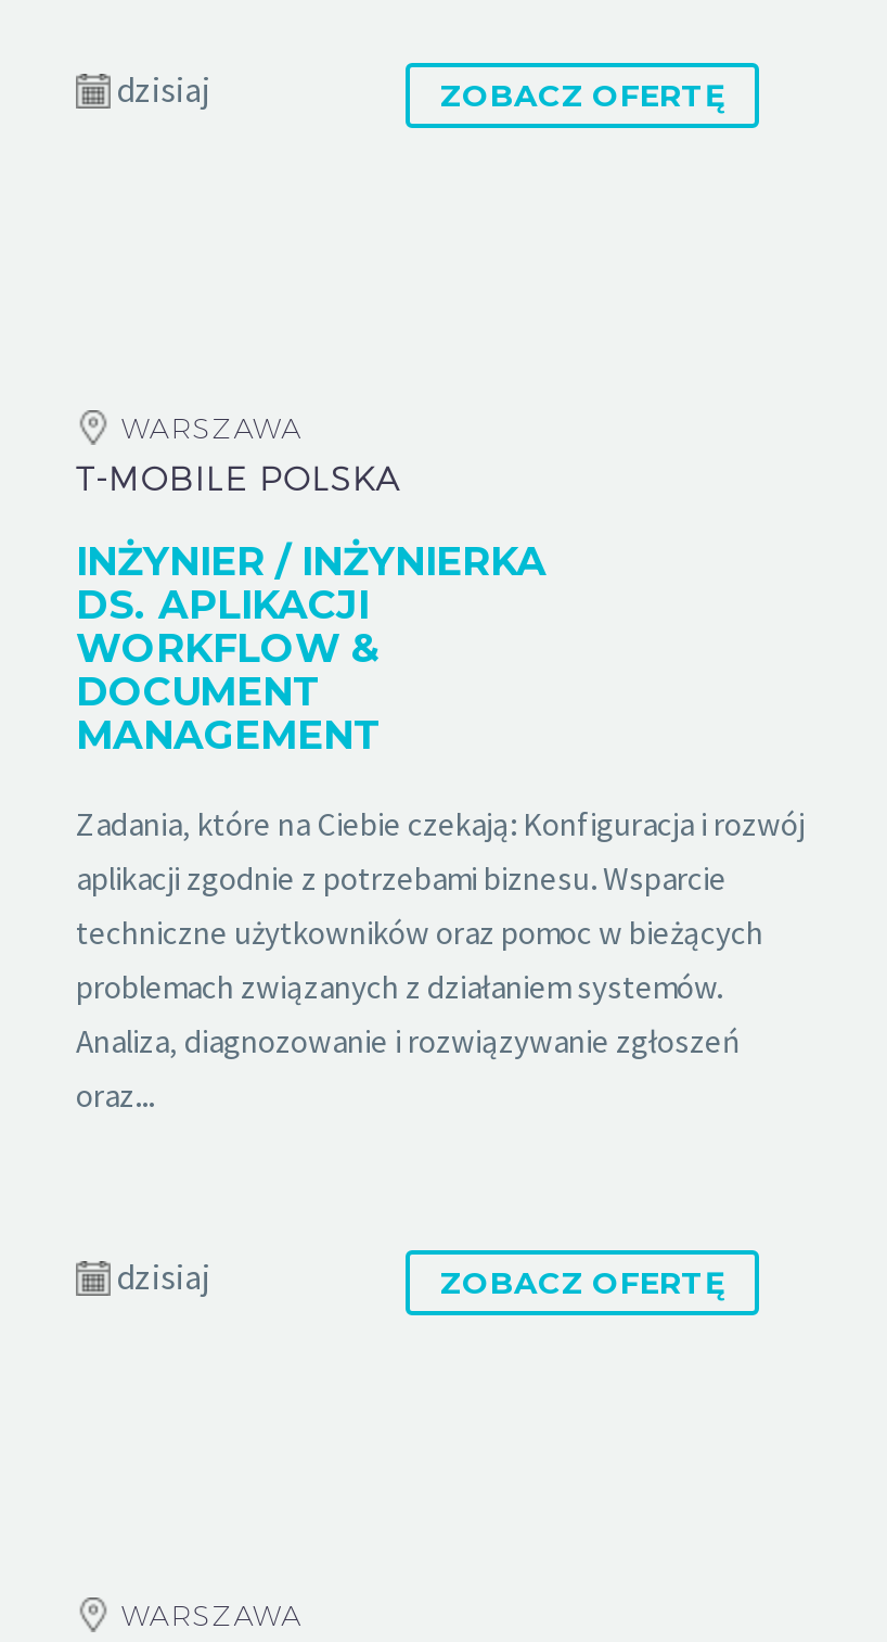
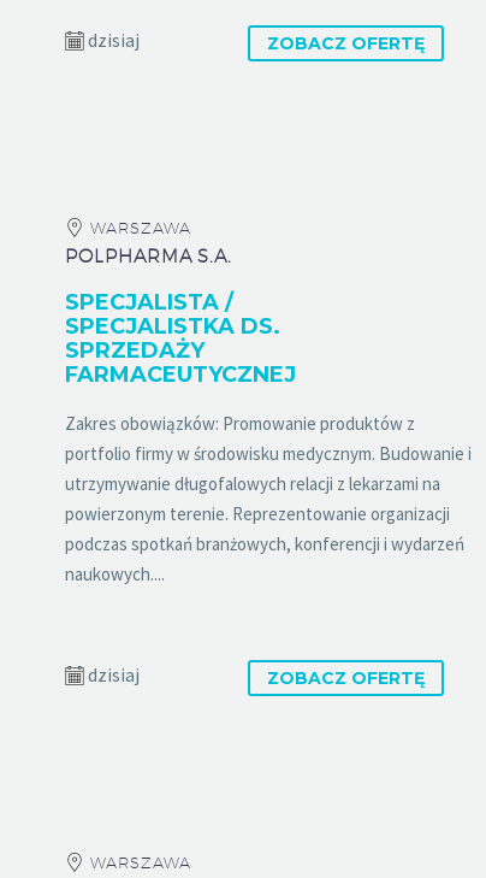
- T-MOBILE POLSKA
+ POLPHARMA S.A.

- INŻYNIER / INŻYNIERKA
- DS. APLIKACJI
- WORKFLOW &
- DOCUMENT
- MANAGEMENT
+ SPECJALISTA /
+ SPECJALISTKA DS.
+ SPRZEDAŻY
+ FARMACEUTYCZNEJ

- Zadania, które na Ciebie czekają: Konfiguracja i rozwój
- aplikacji zgodnie z potrzebami biznesu. Wsparcie
- techniczne użytkowników oraz pomoc w bieżących
- problemach związanych z działaniem systemów.
- Analiza, diagnozowanie i rozwiązywanie zgłoszeń
- oraz...
+ Zakres obowiązków: Promowanie produktów z
+ portfolio firmy w środowisku medycznym. Budowanie i
+ utrzymywanie długofalowych relacji z lekarzami na
+ powierzonym terenie. Reprezentowanie organizacji
+ podczas spotkań branżowych, konferencji i wydarzeń
+ naukowych....
